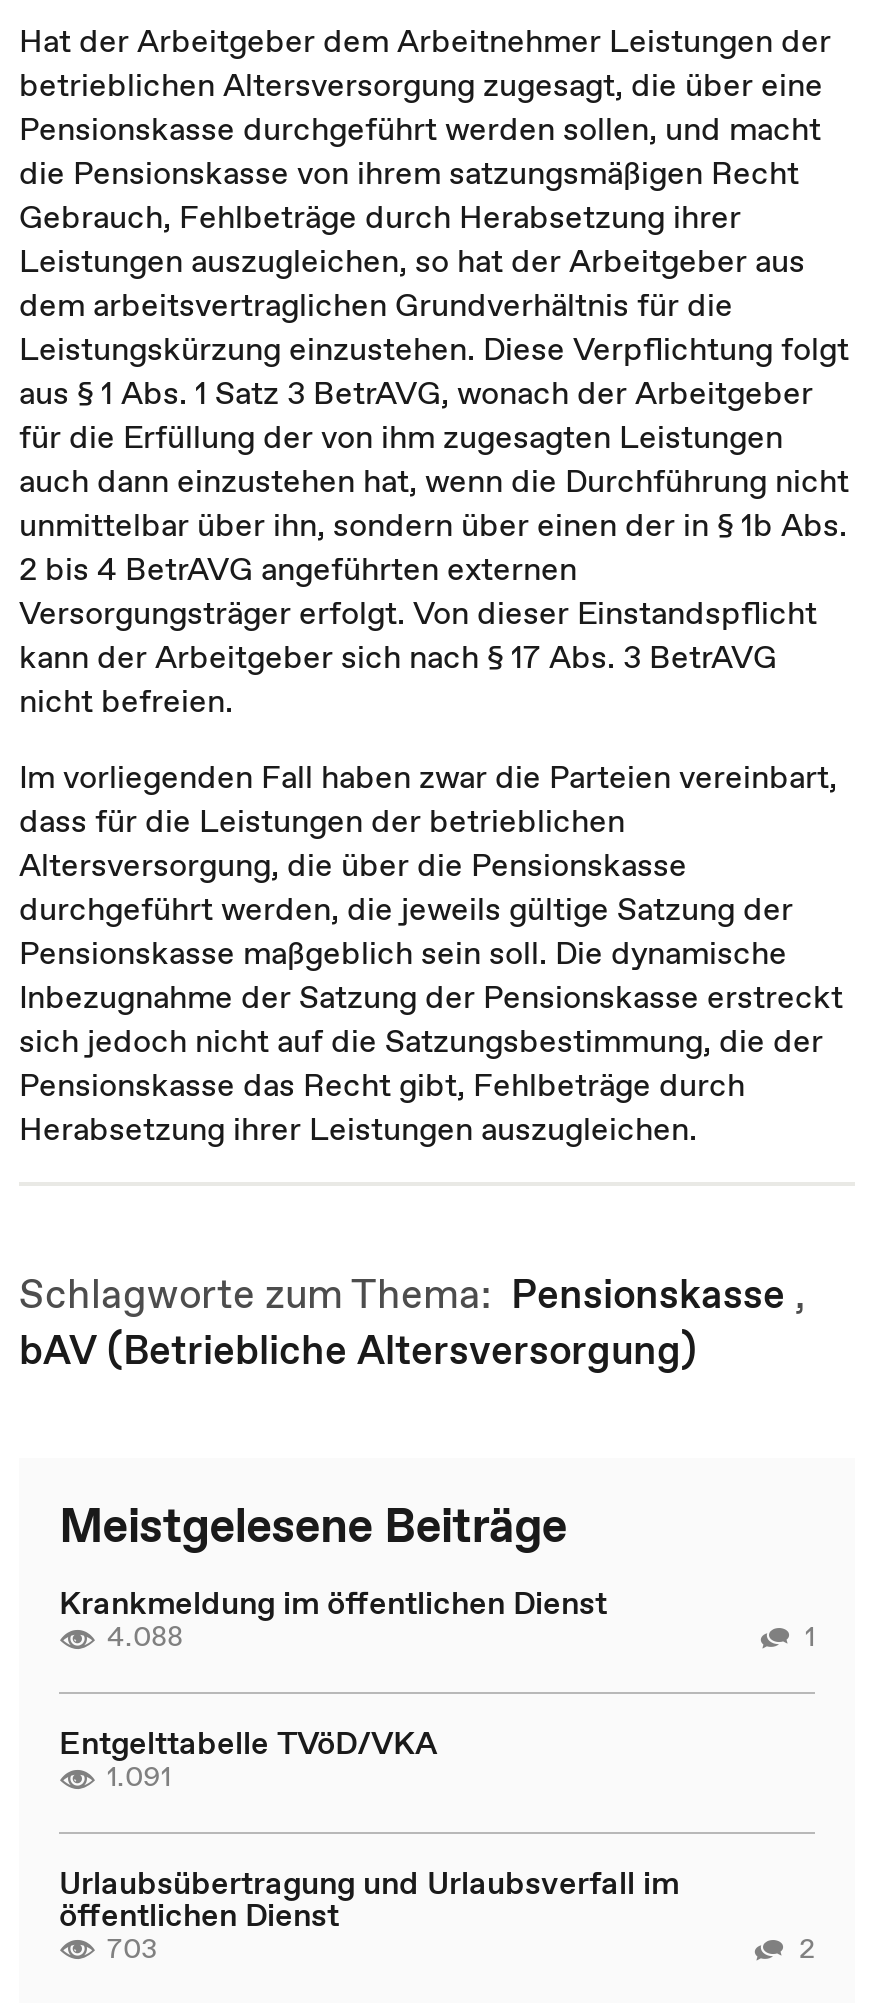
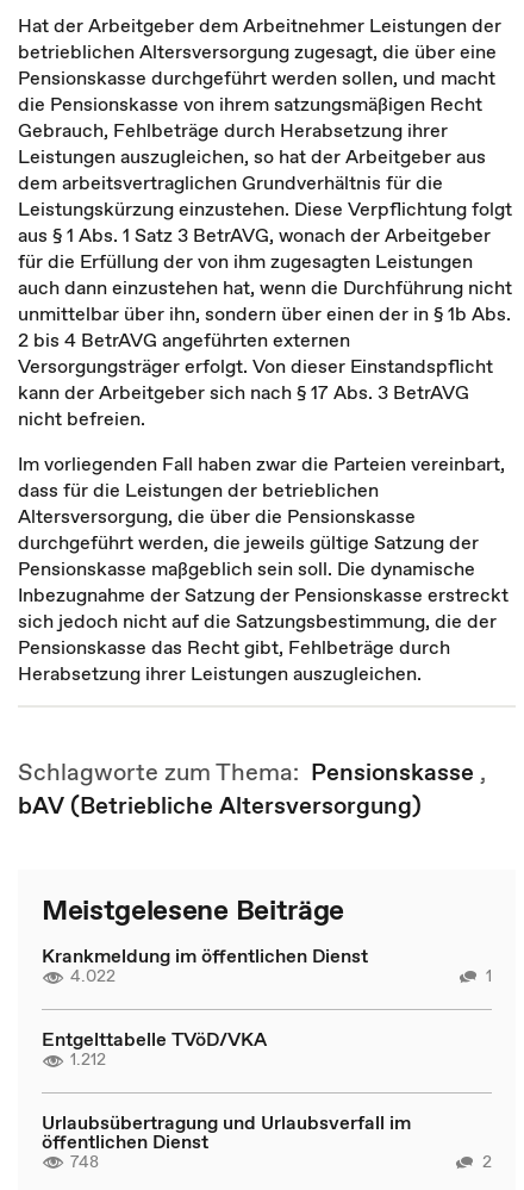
- 4.088
+ 4.022

- 1.091
+ 1.212

- 703
+ 748
